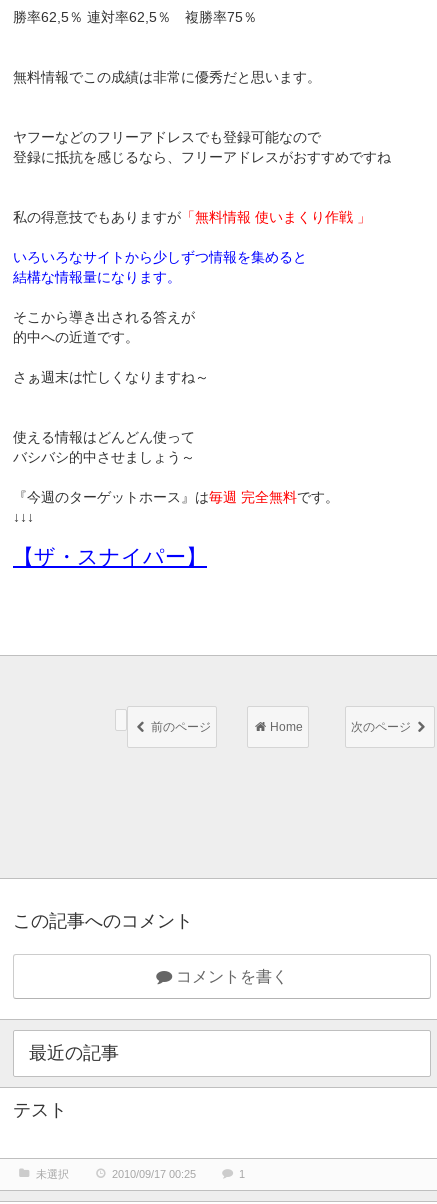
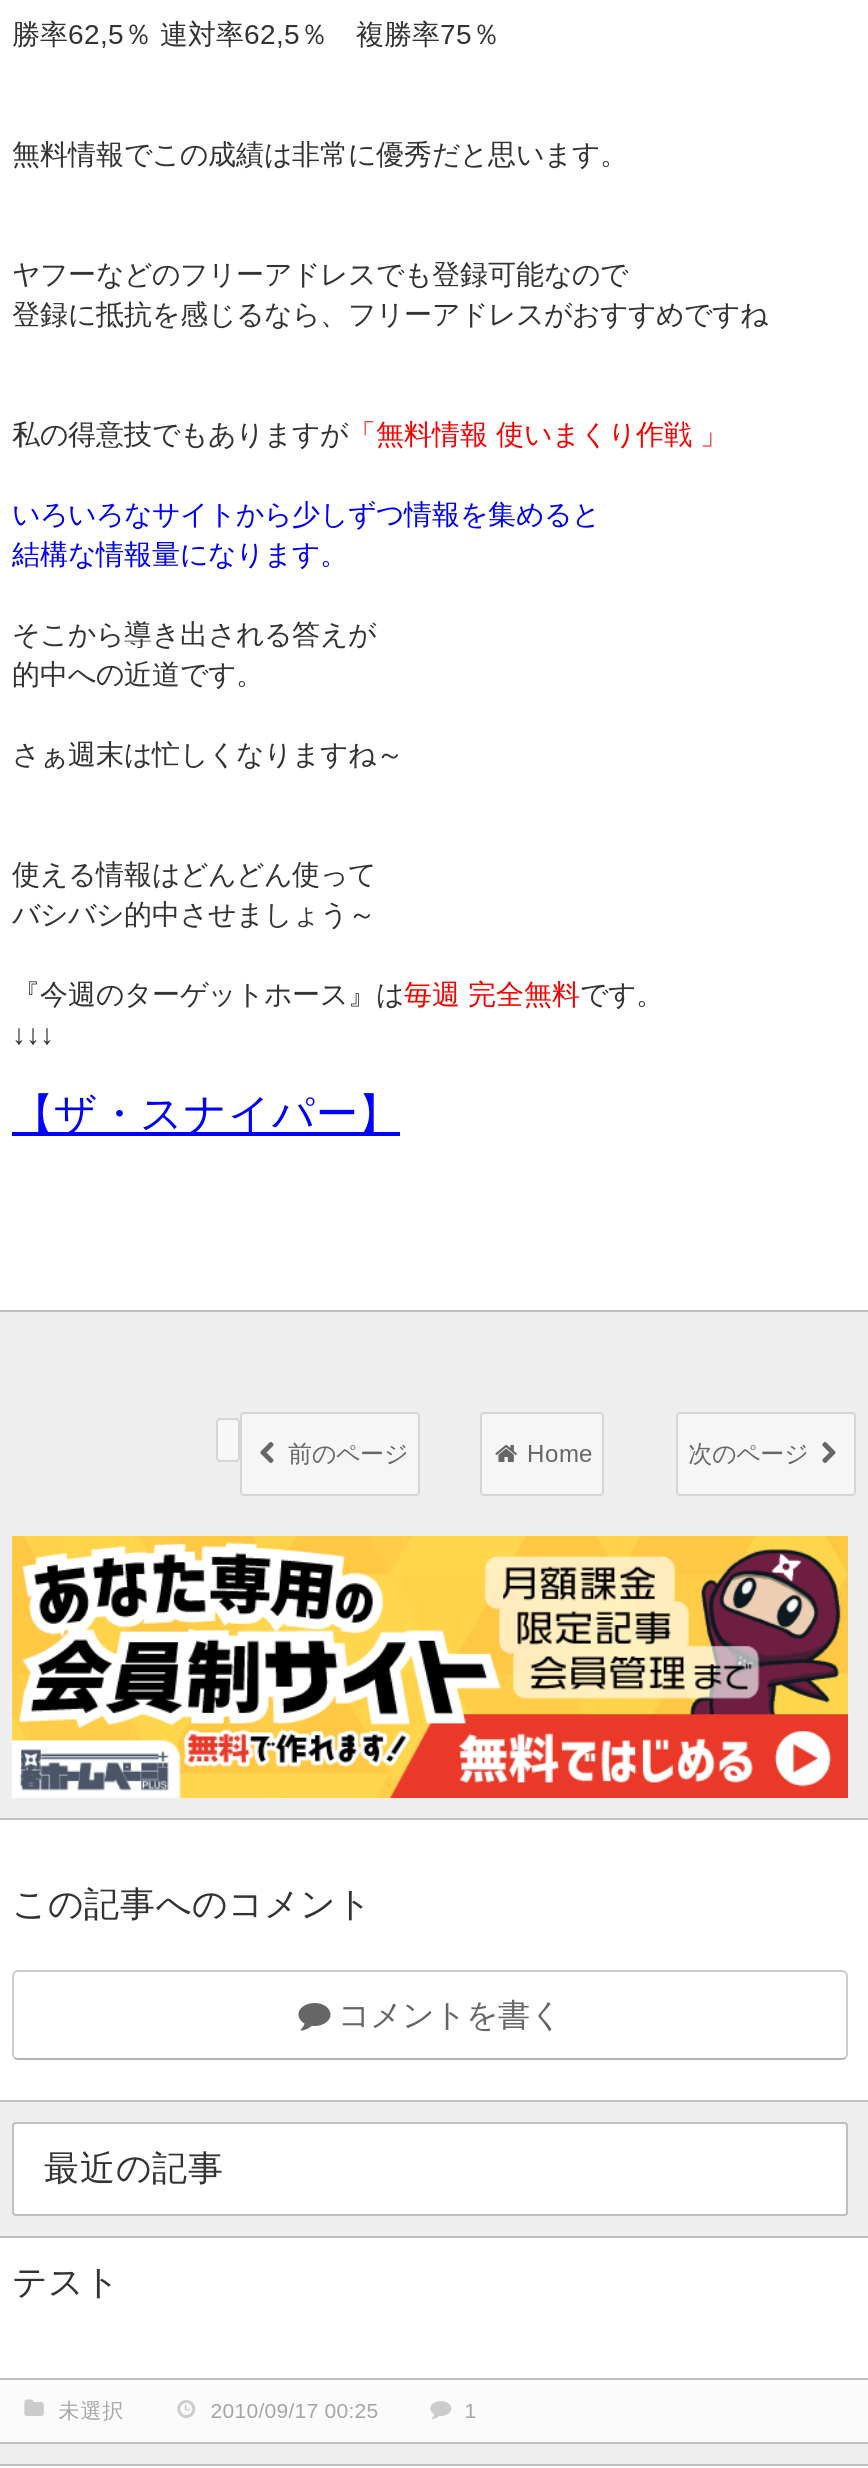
+ [image]
